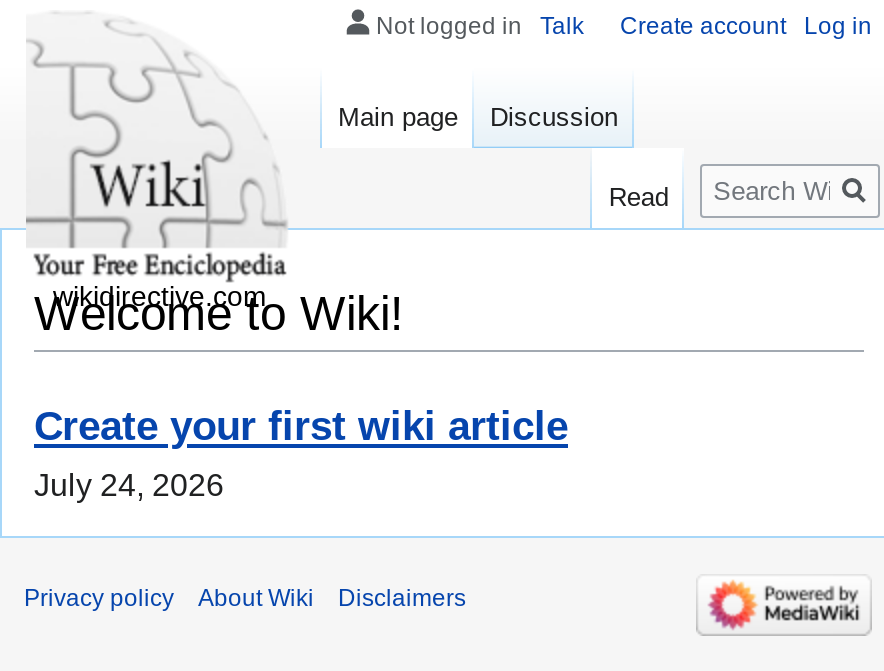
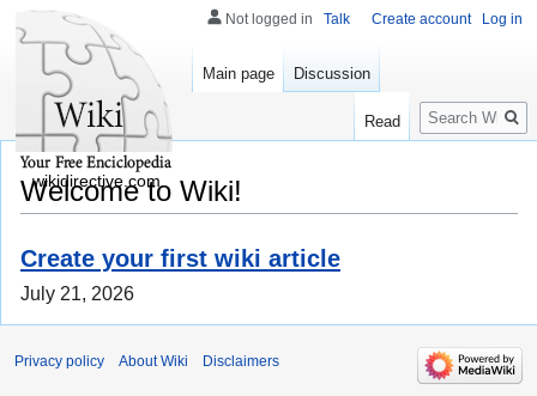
- July 24, 2026
+ July 21, 2026
